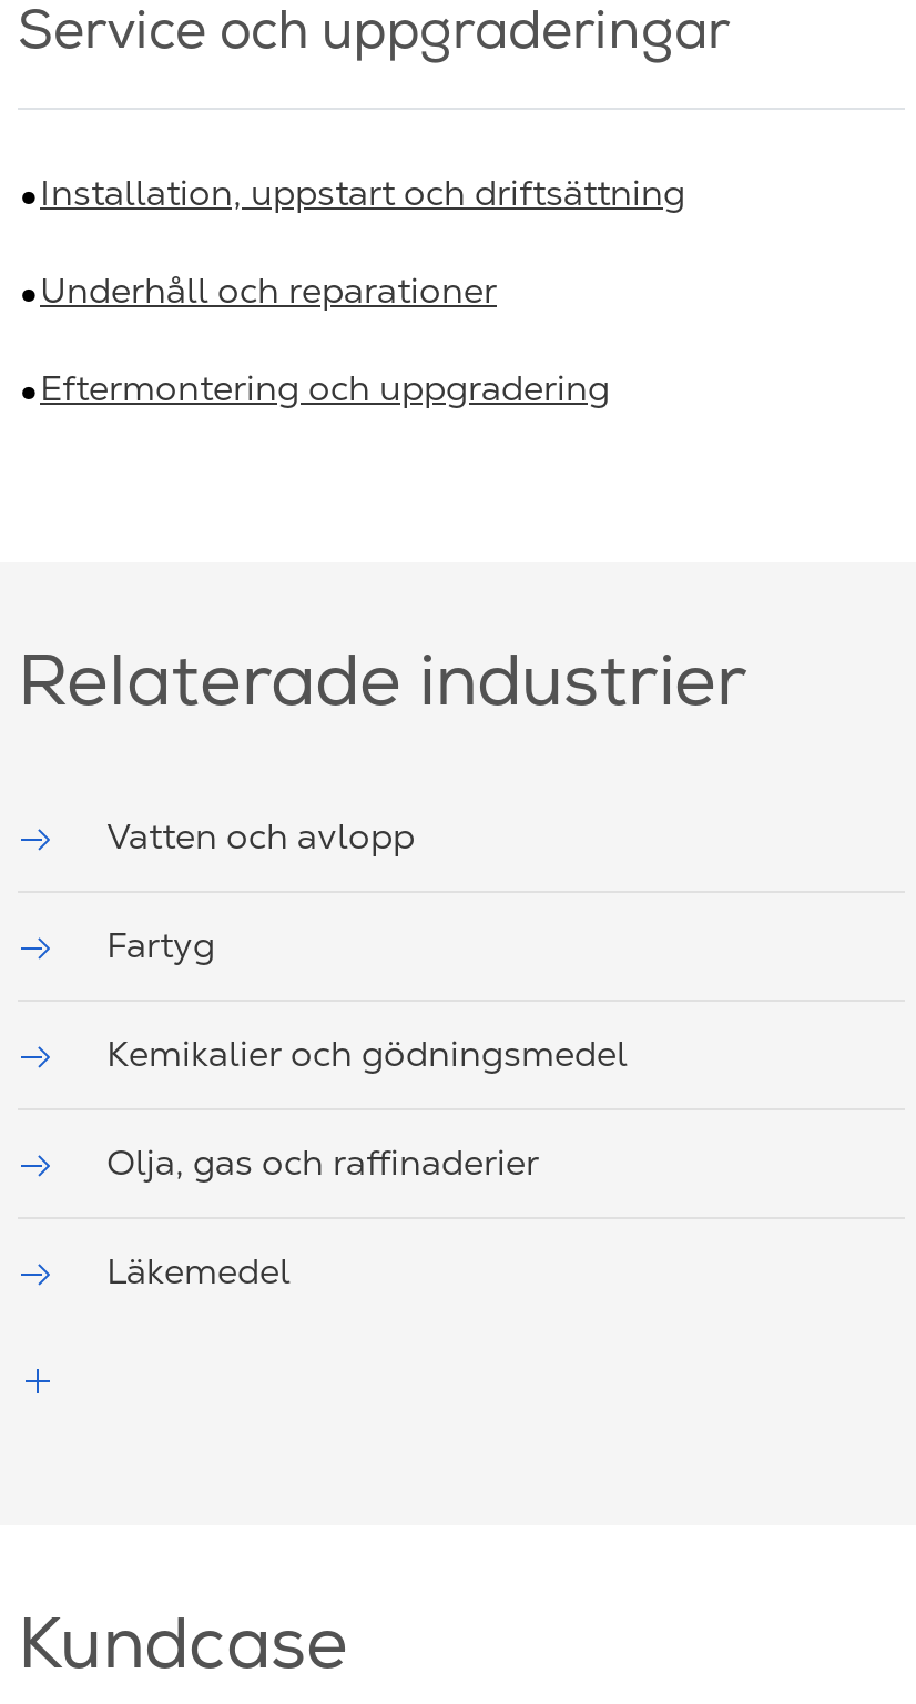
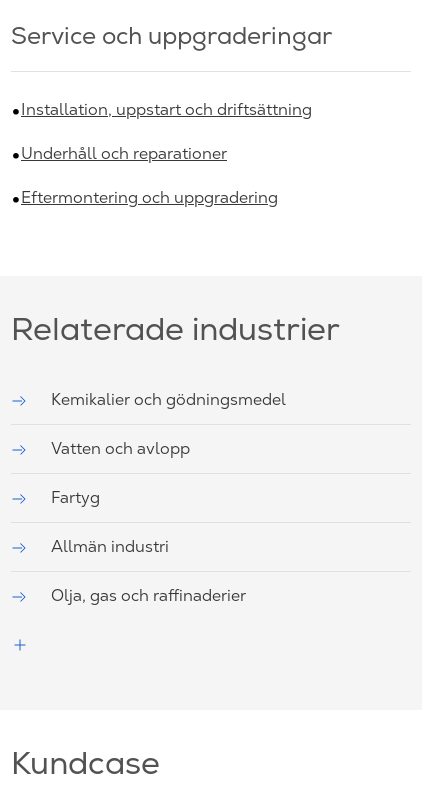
moved down: Vatten och avlopp | Fartyg

+ Allmän industri

moved up: Kemikalier och gödningsmedel

moved down: Olja, gas och raffinaderier

- Läkemedel
